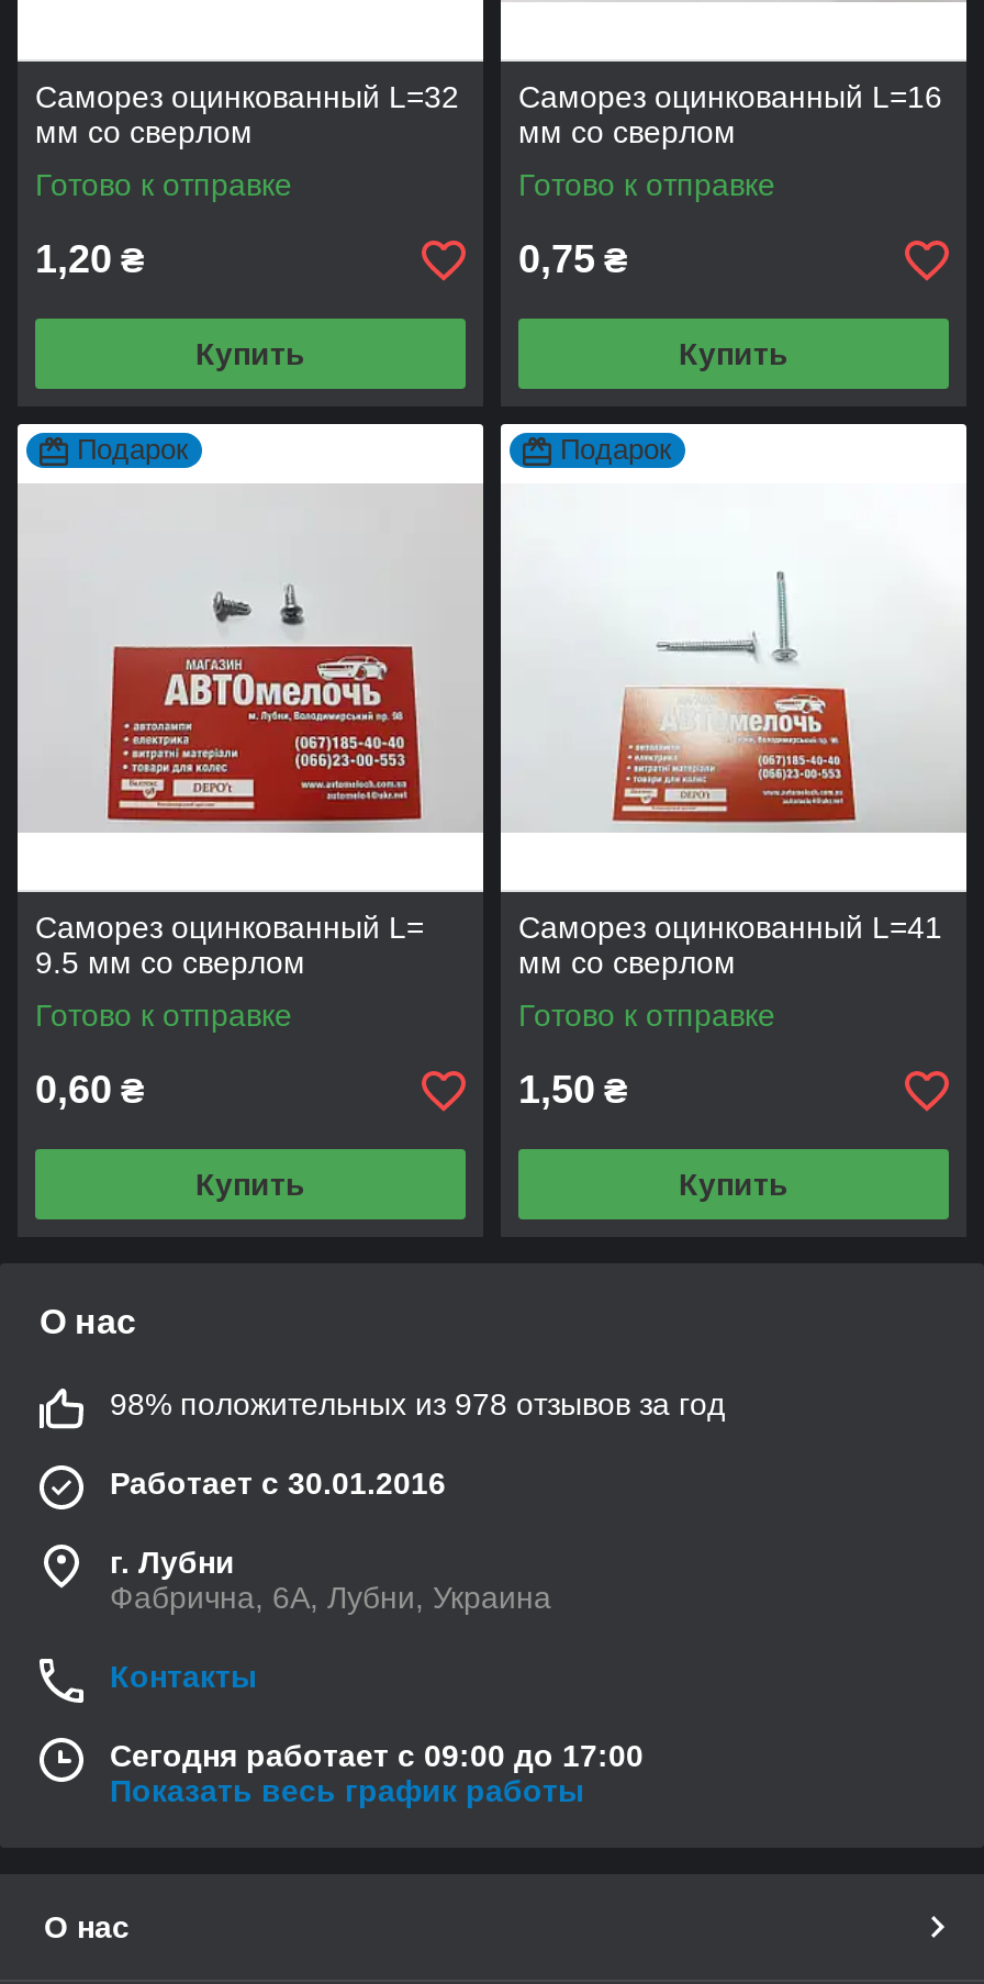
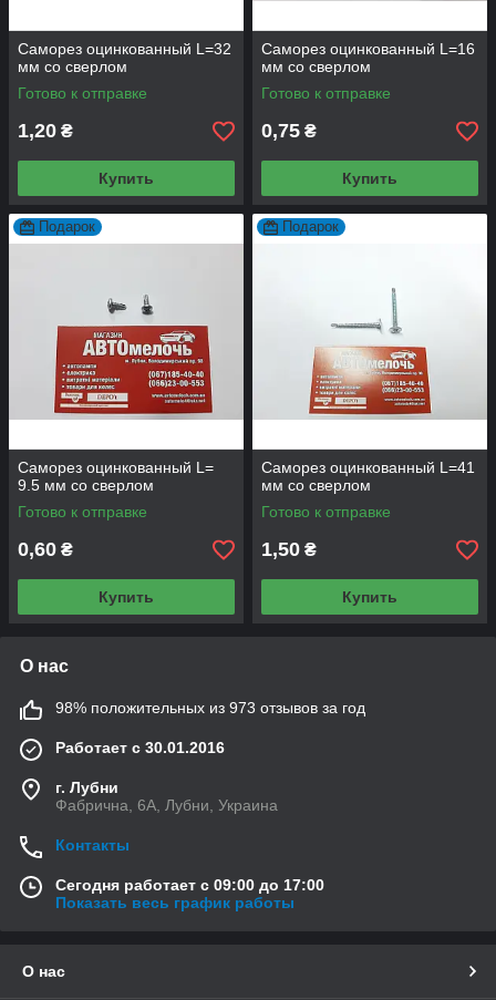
- 98% положительных из 978 отзывов за год
+ 98% положительных из 973 отзывов за год
